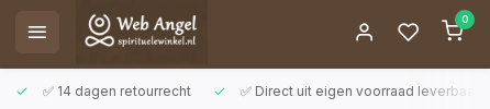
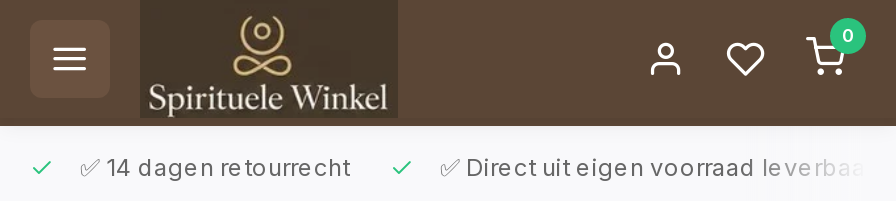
- [image]
+ [image]
